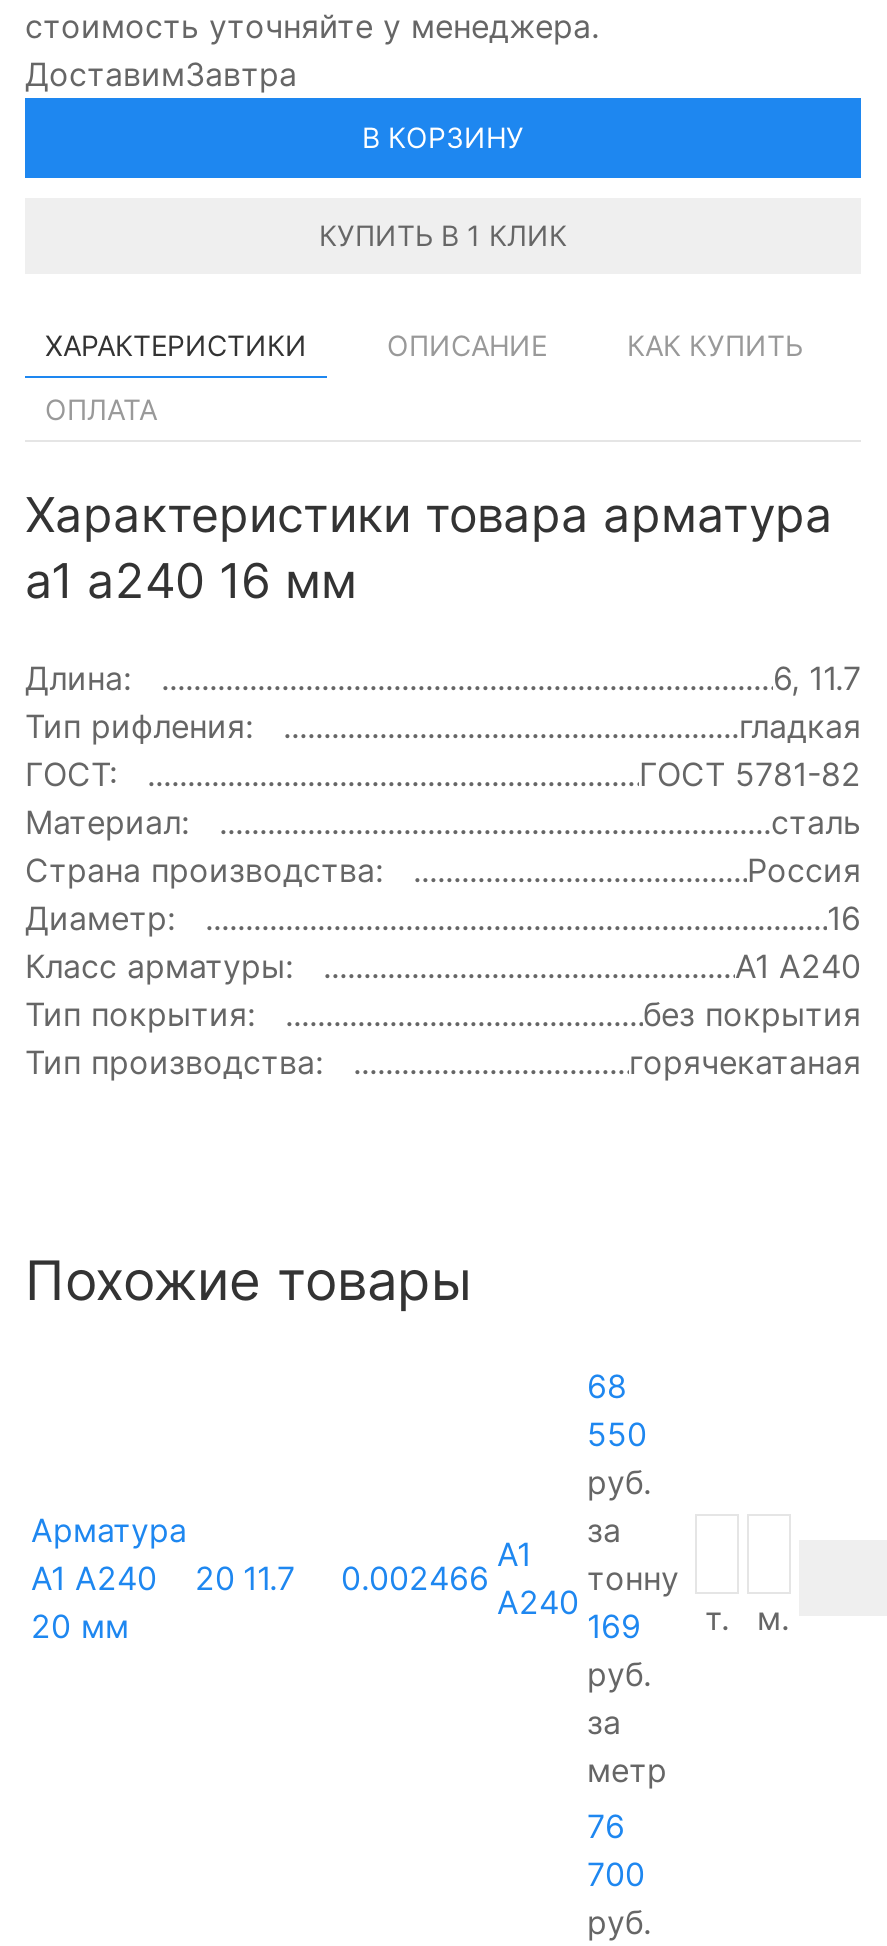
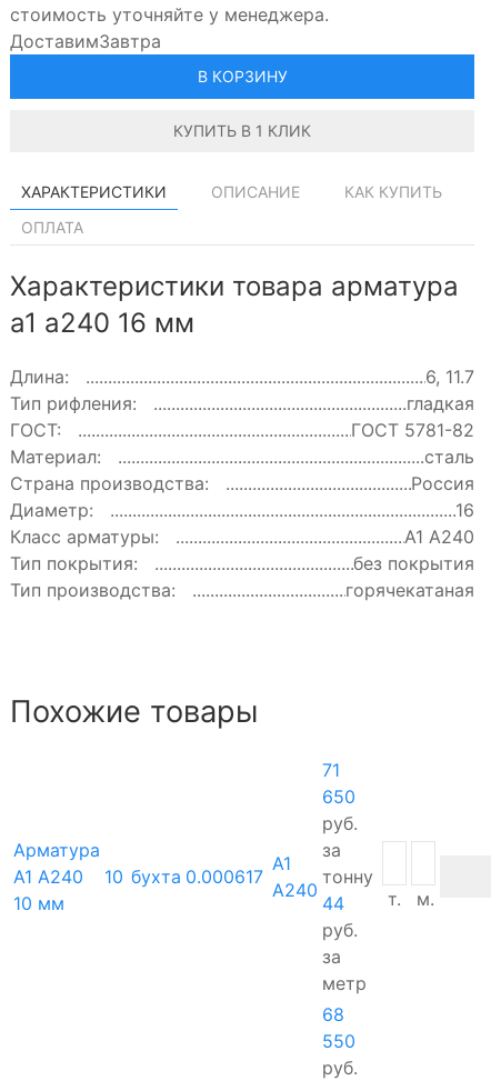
- 68
+ 71

- 550
+ 650

- 20 11.7
- 0.002466
+ 10 бухта 0.000617

- 20 мм
+ 10 мм

- 169 т. м.
+ 44 т. м.

- 76
+ 68

- 700
+ 550
